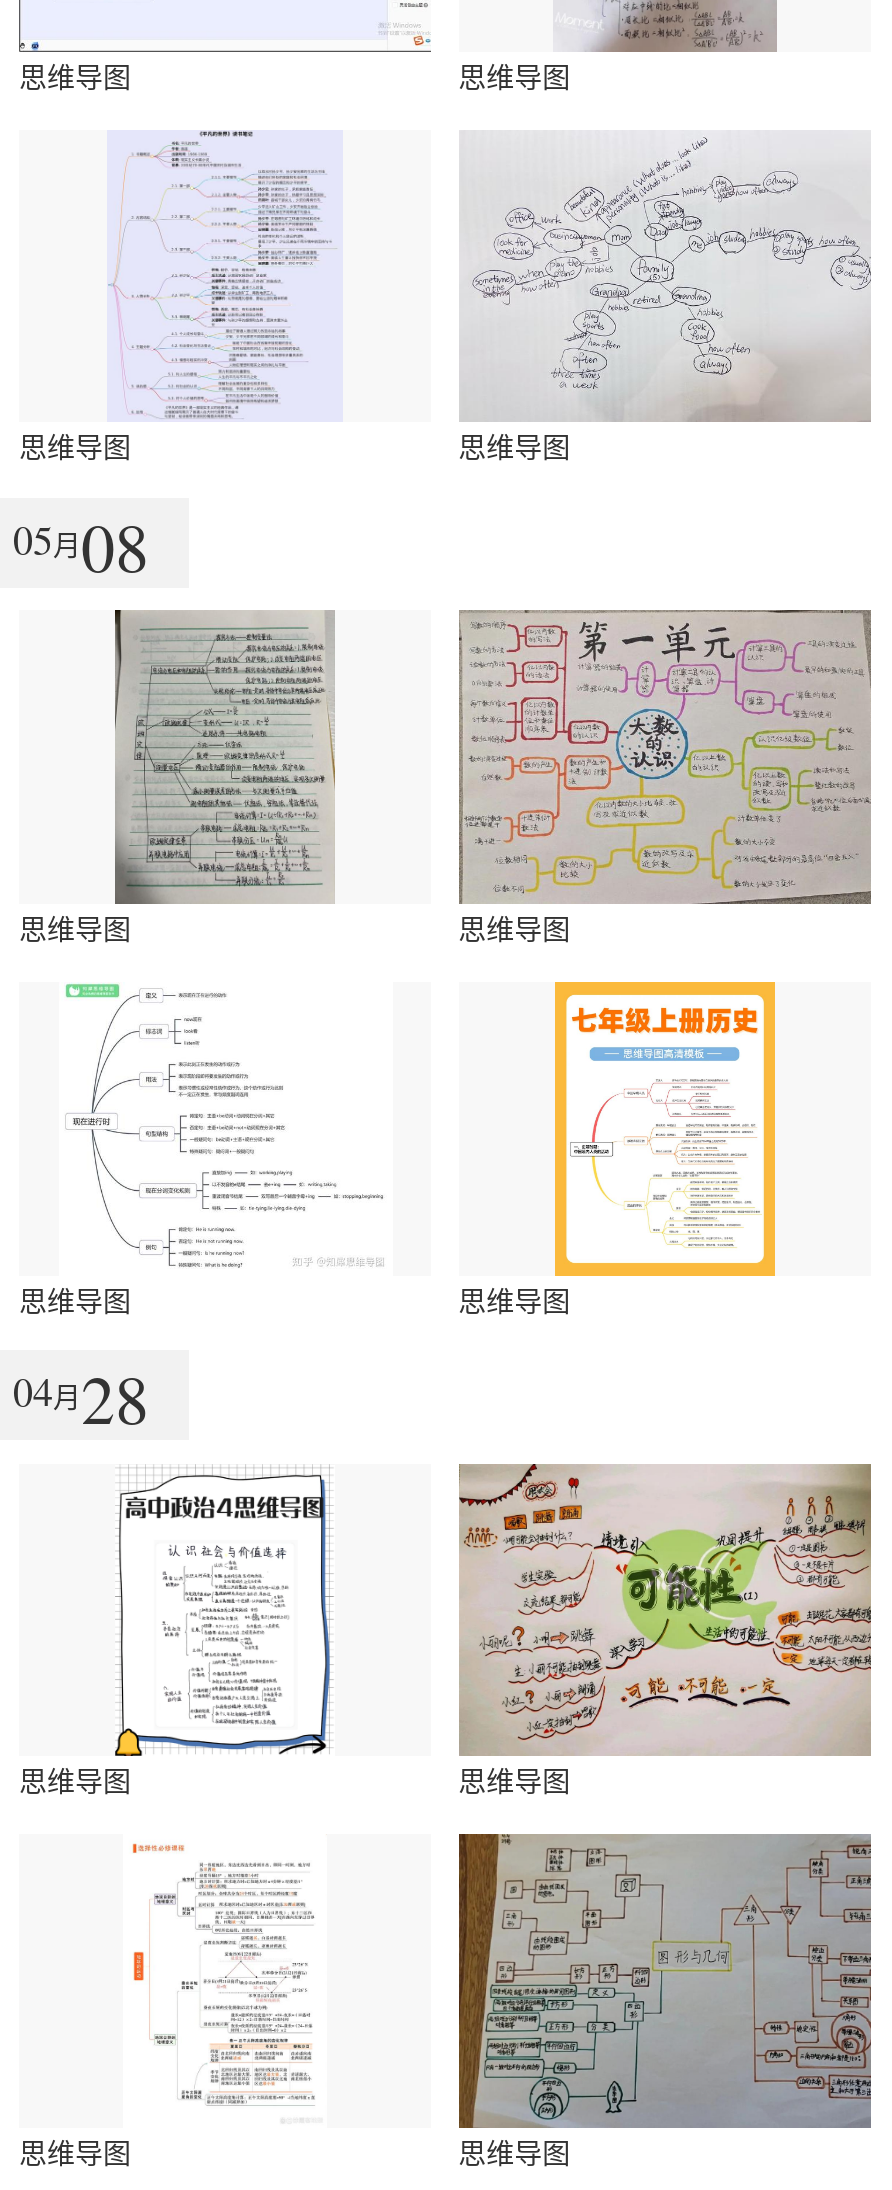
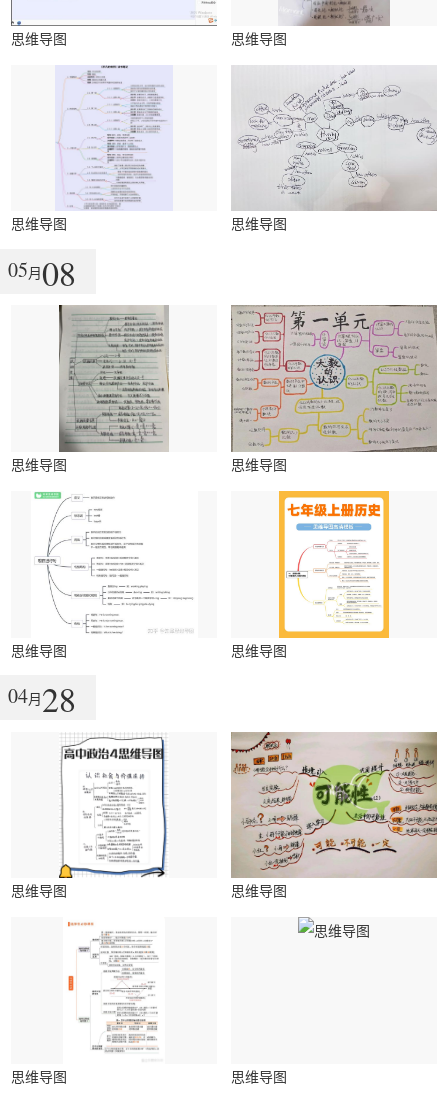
- [image]
